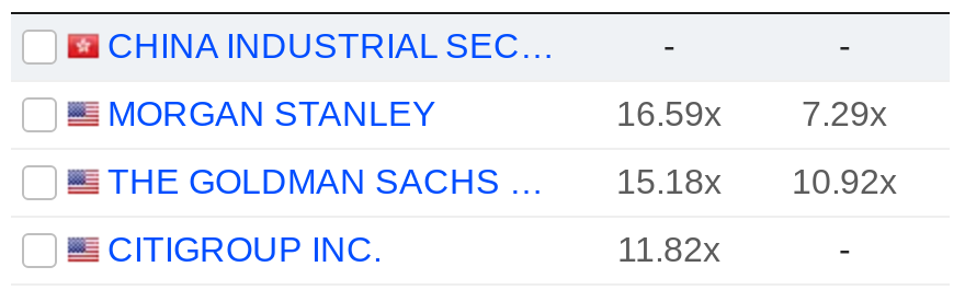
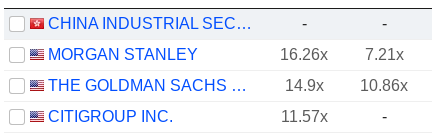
- 16.59x
- 7.29x
+ 16.26x
+ 7.21x

- 15.18x
- 10.92x
+ 14.9x
+ 10.86x

- 11.82x
+ 11.57x
